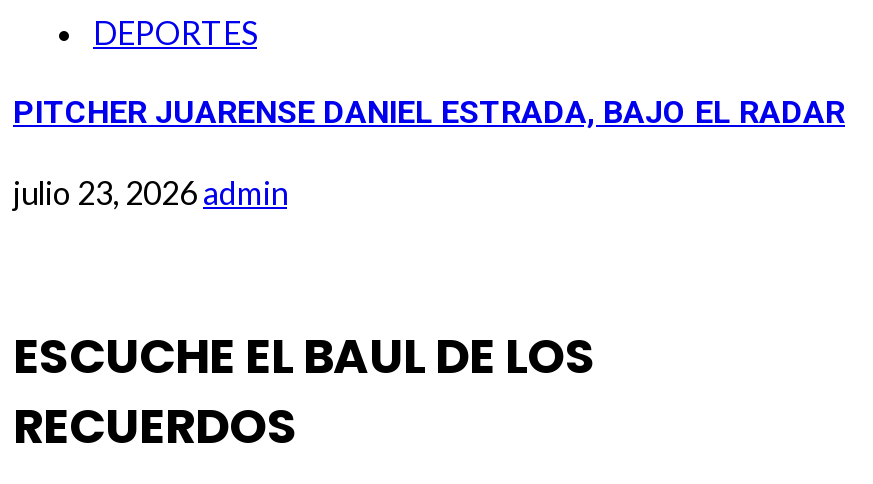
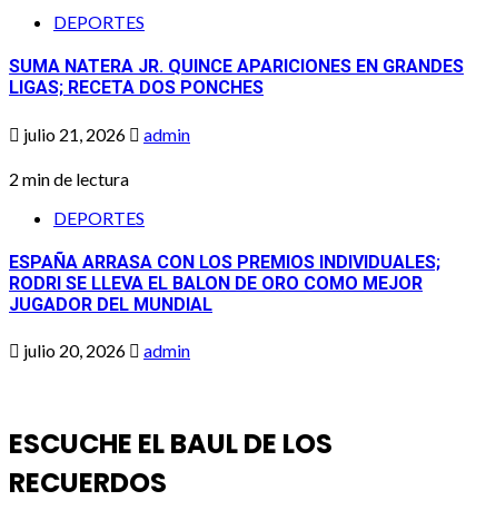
- PITCHER JUARENSE DANIEL ESTRADA, BAJO EL RADAR
- julio 23, 2026 admin
+ SUMA NATERA JR. QUINCE APARICIONES EN GRANDES
+ LIGAS; RECETA DOS PONCHES
+ julio 21, 2026
+ admin
+ 2 min de lectura
+ DEPORTES
+ ESPAÑA ARRASA CON LOS PREMIOS INDIVIDUALES;
+ RODRI SE LLEVA EL BALON DE ORO COMO MEJOR
+ JUGADOR DEL MUNDIAL
+ julio 20, 2026
+ admin
